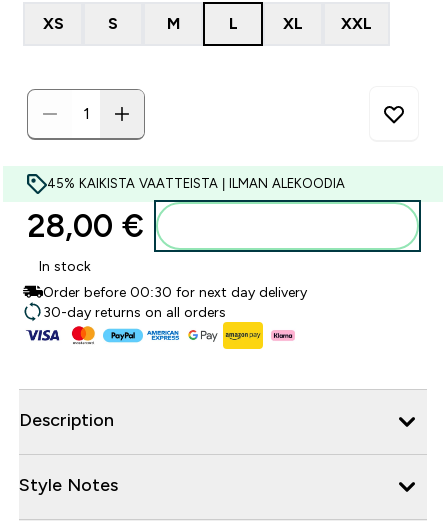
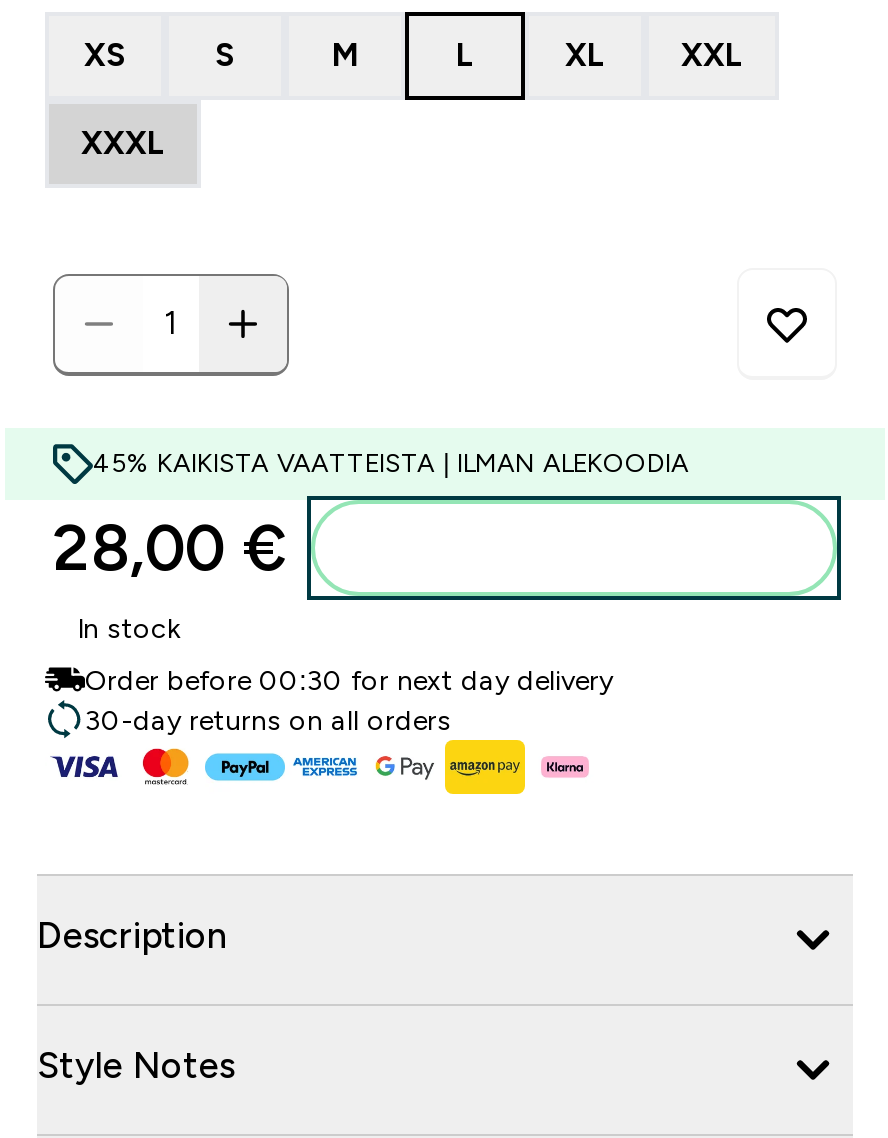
+ XXXL
